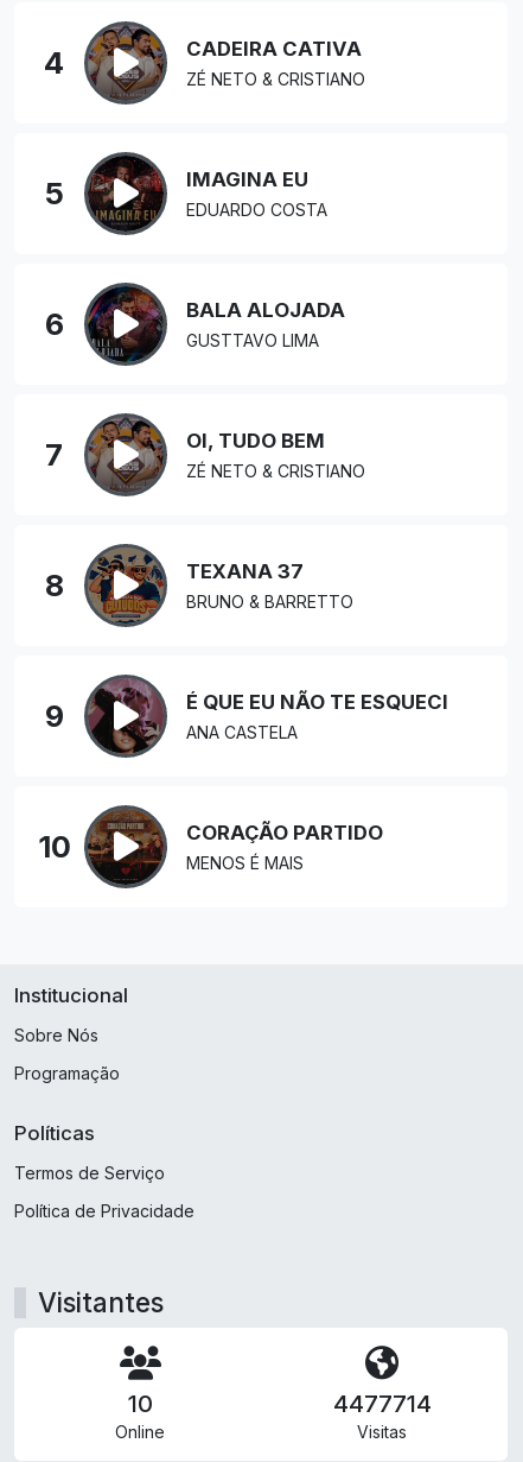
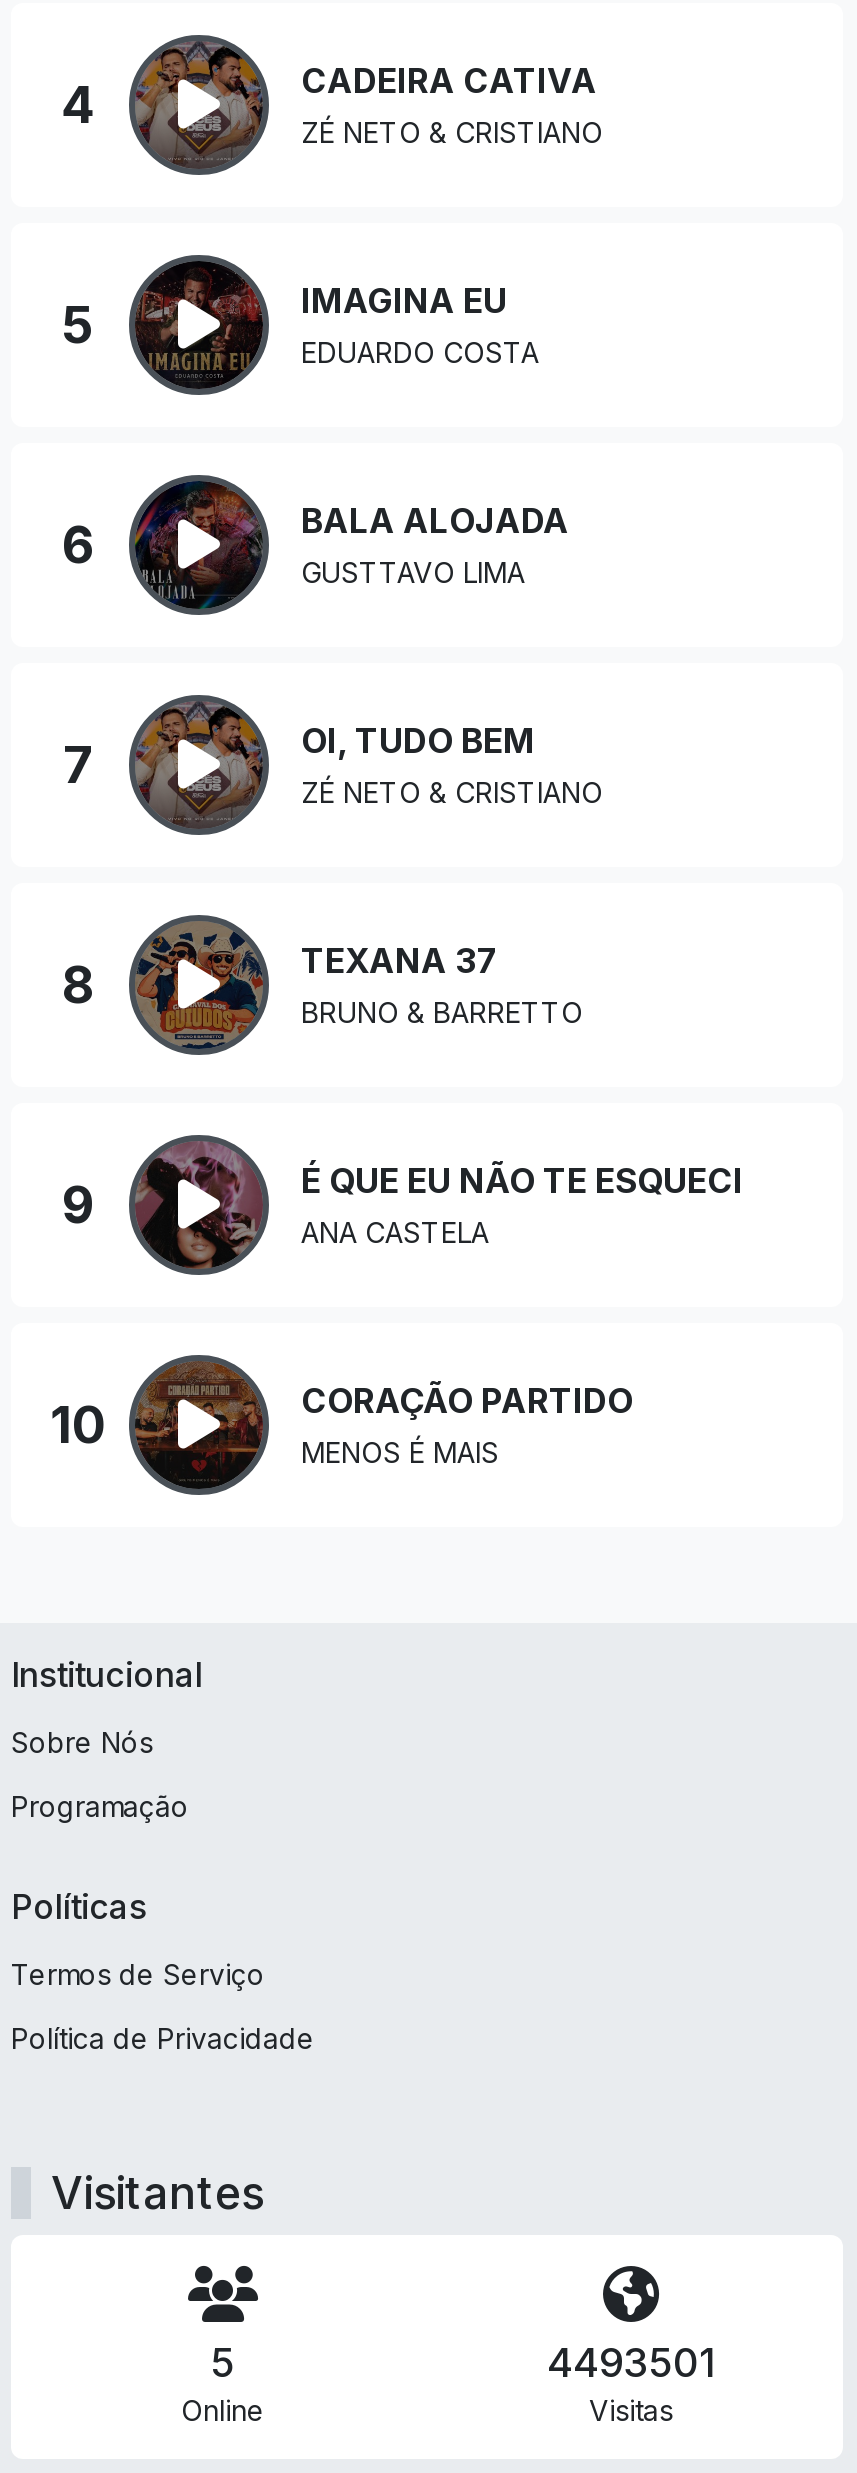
- 10
+ 5

- 4477714
+ 4493501
